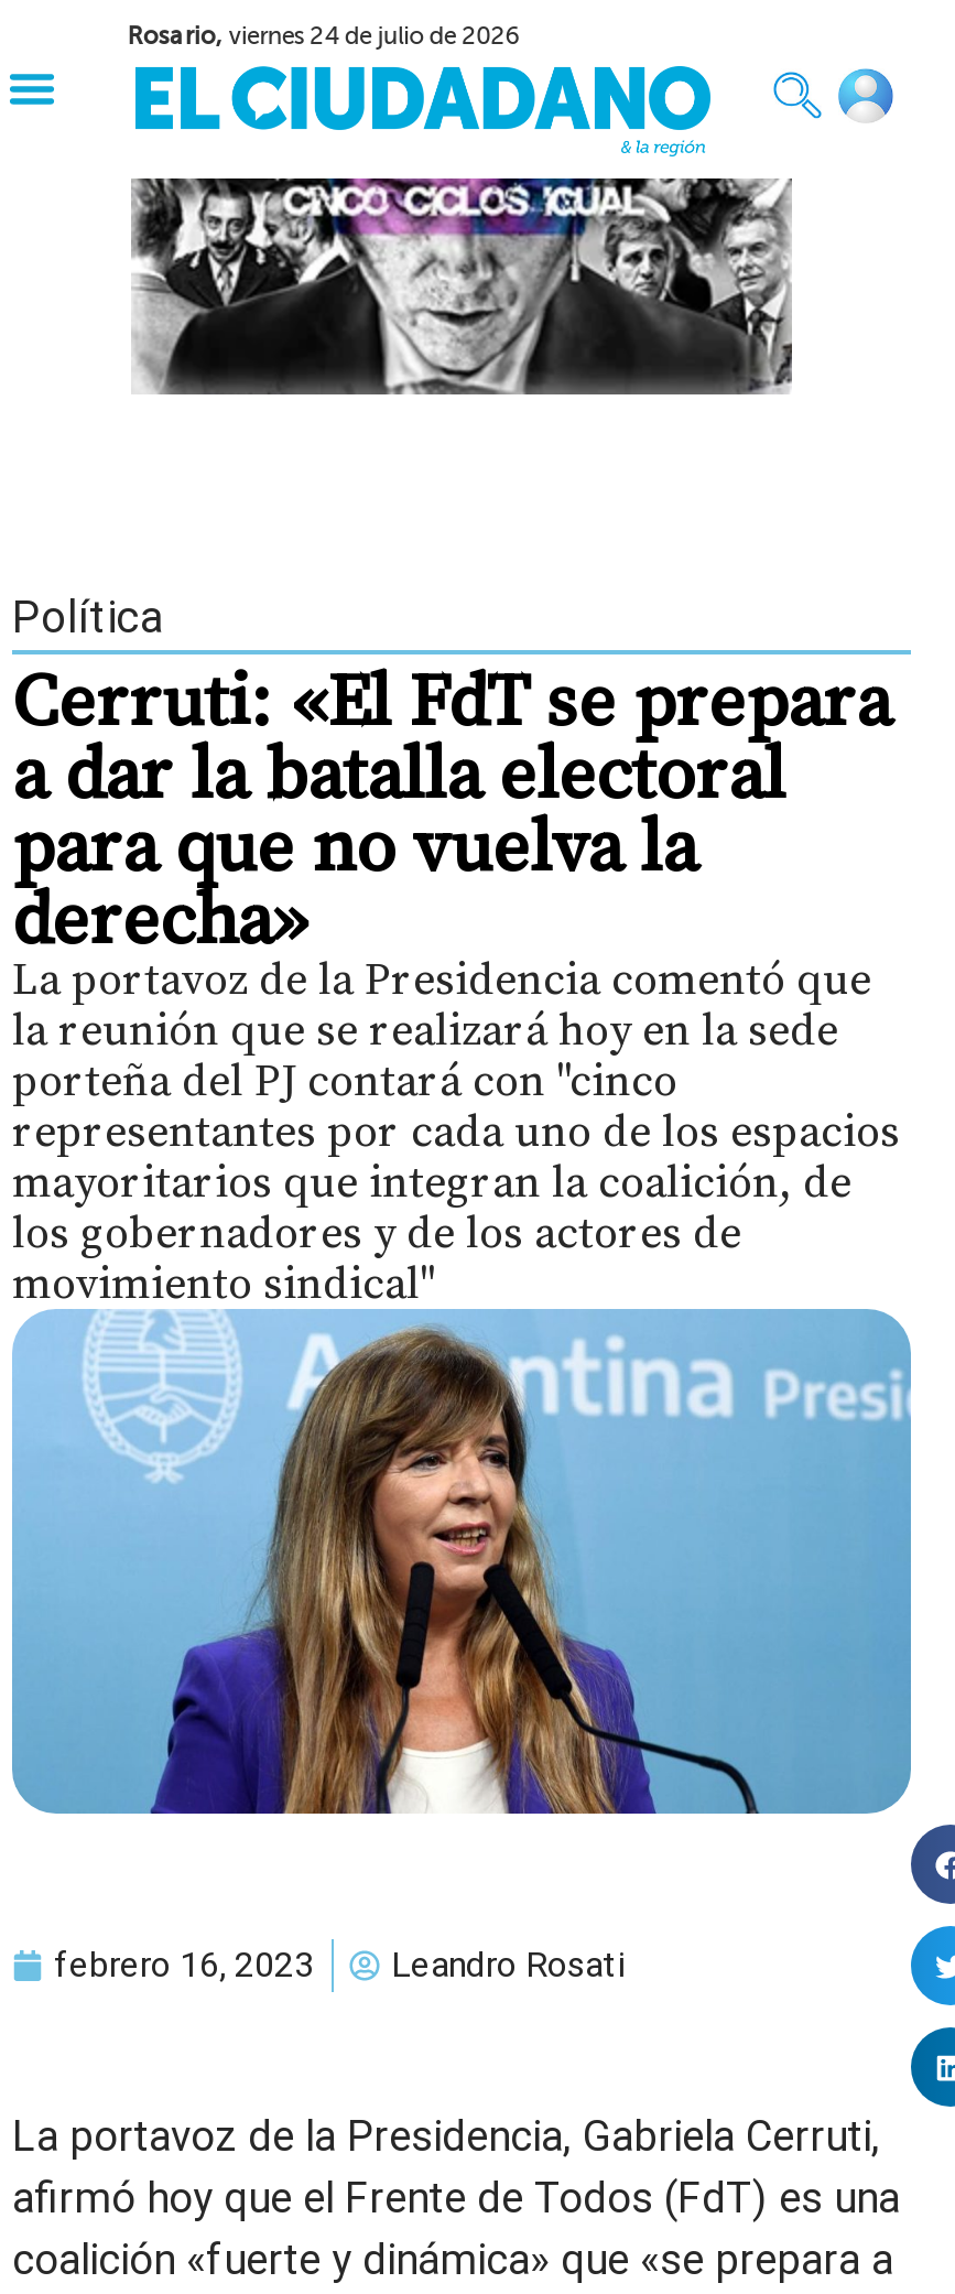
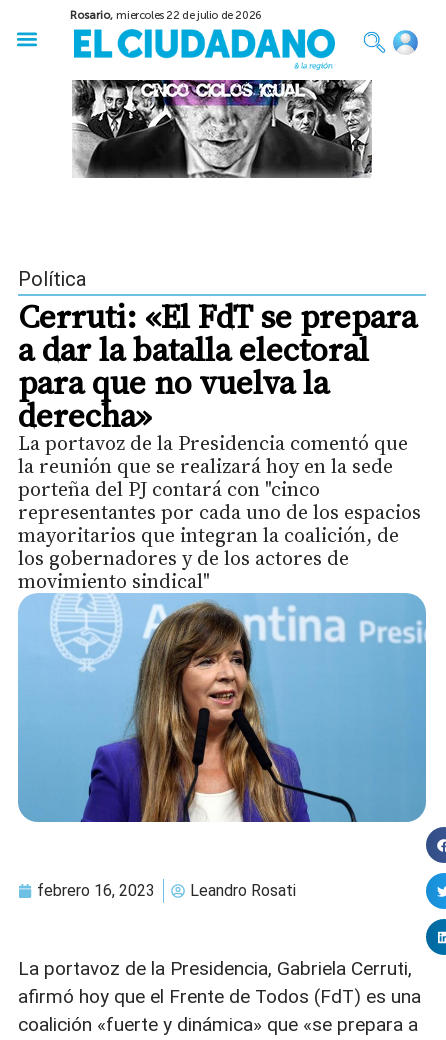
- Rosario, viernes 24 de julio de 2026
+ Rosario, miercoles 22 de julio de 2026
